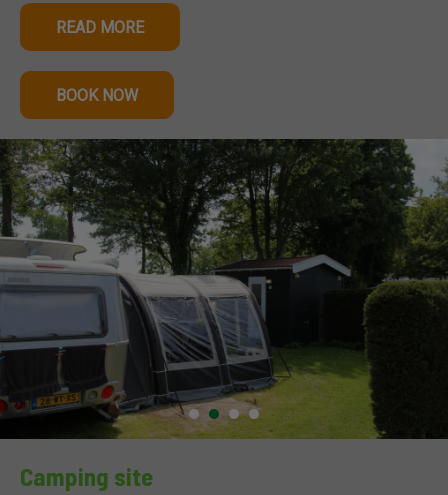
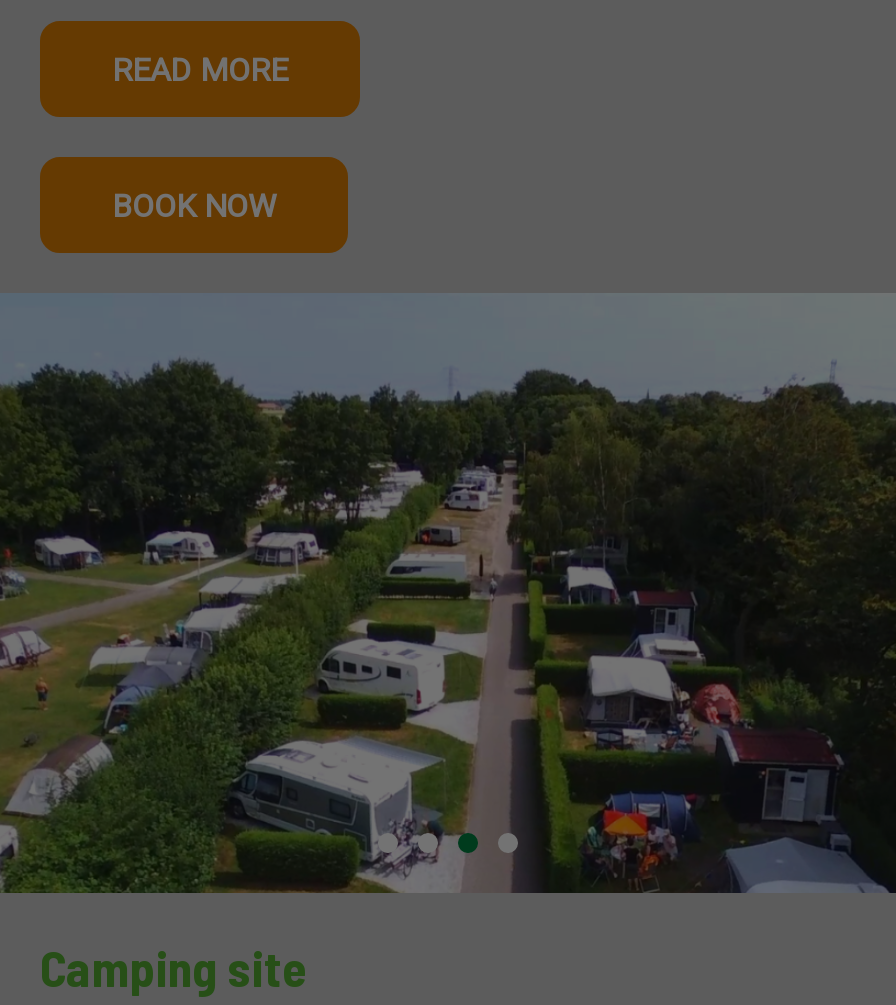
- [image]
+ [image]
